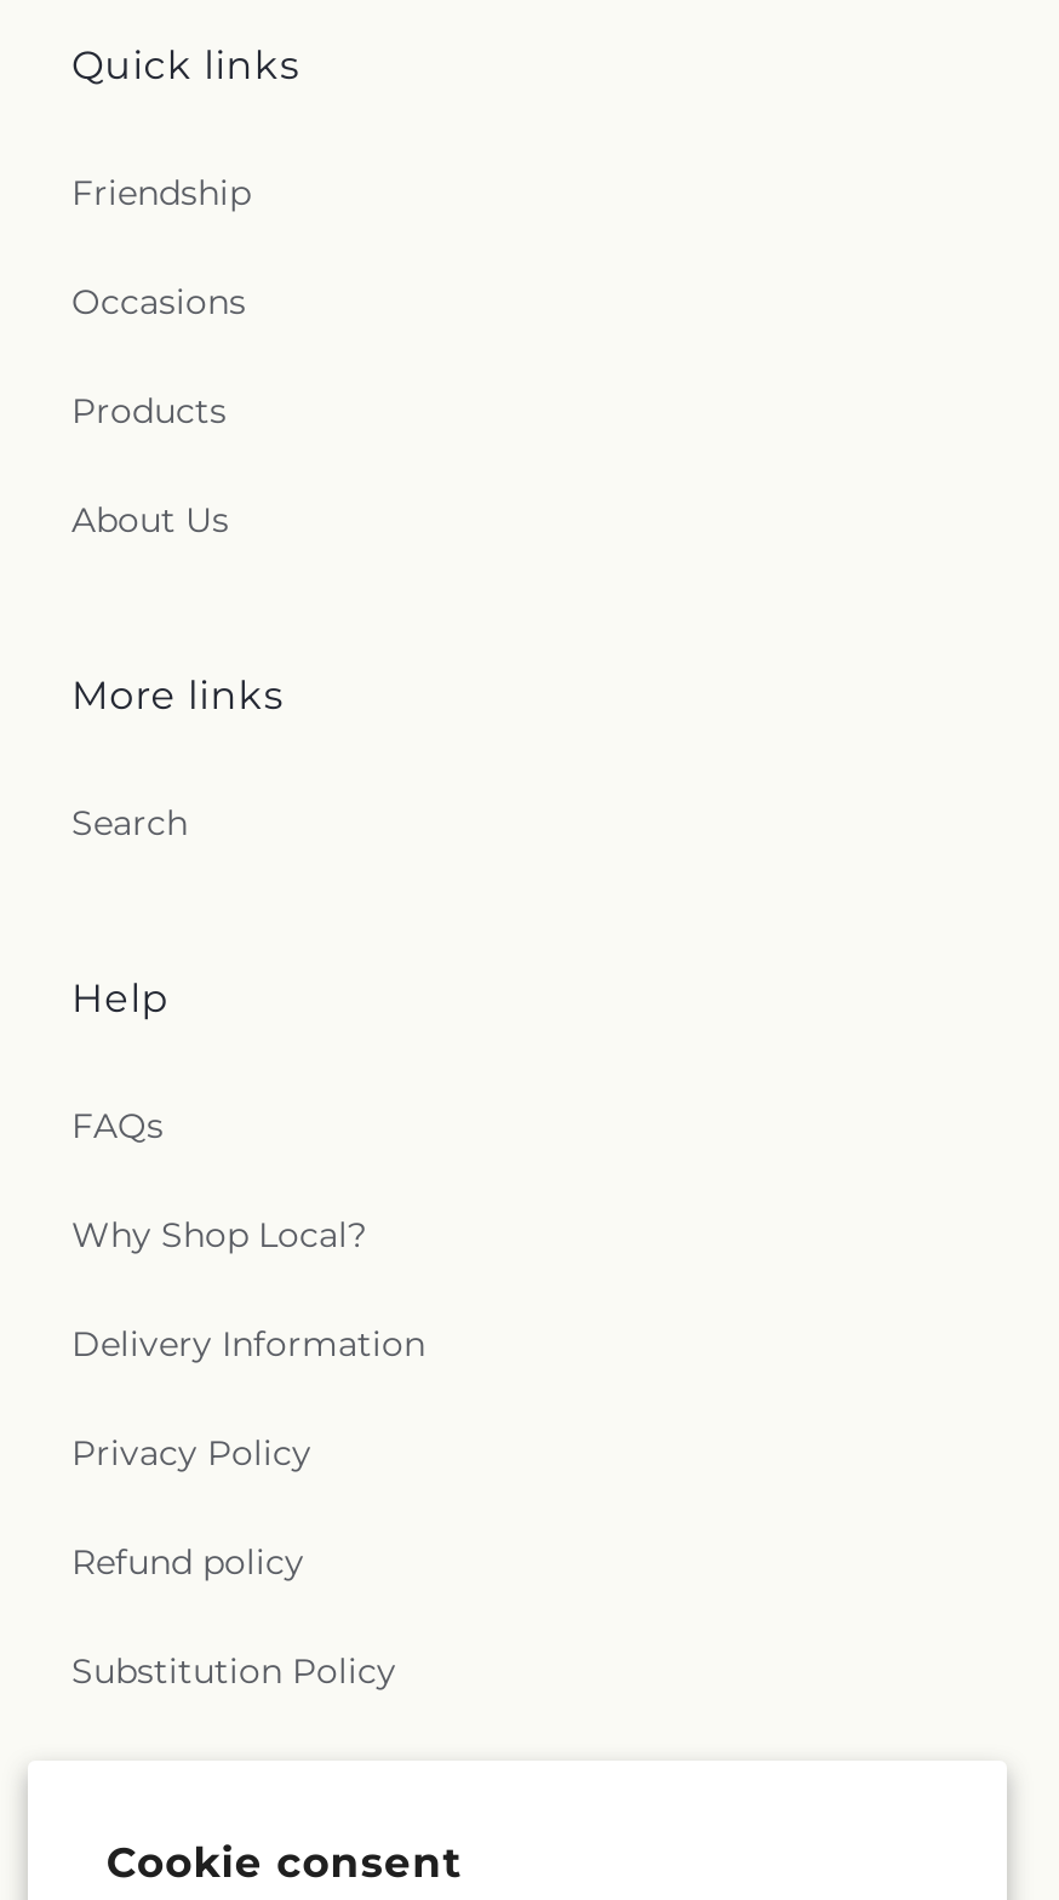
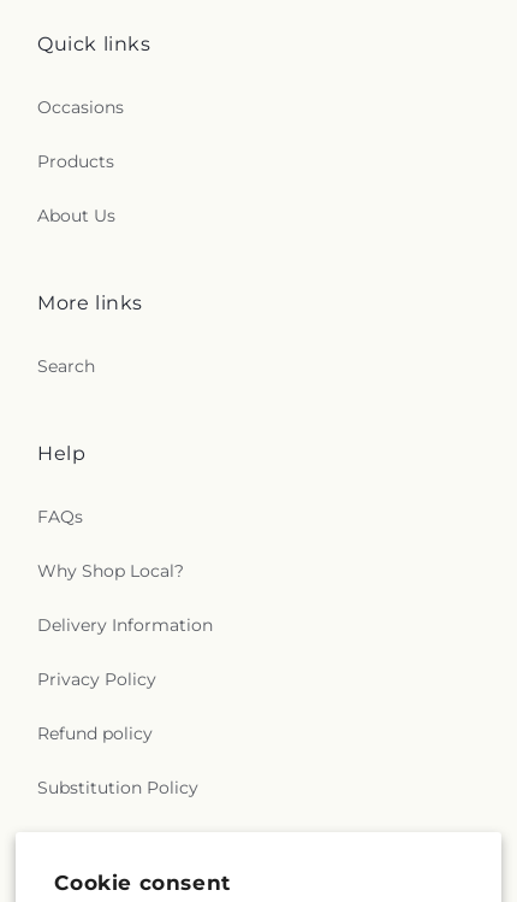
- Friendship
